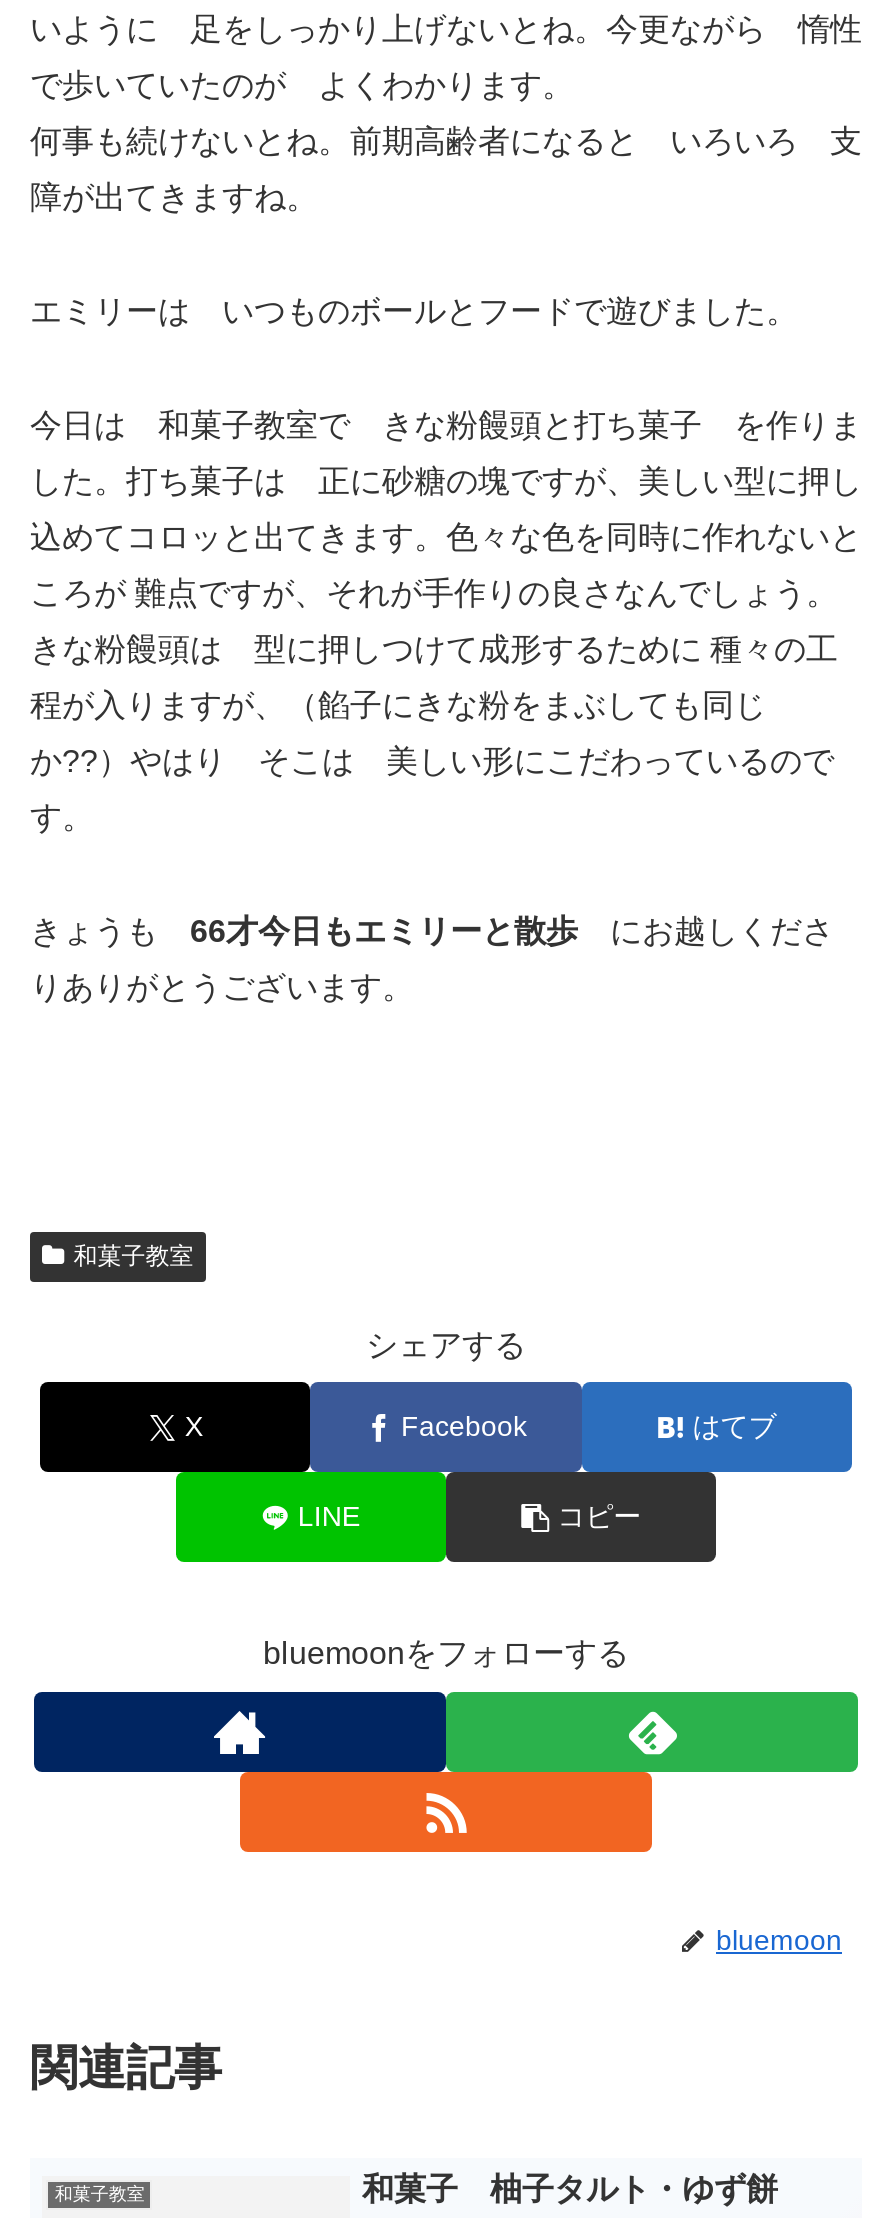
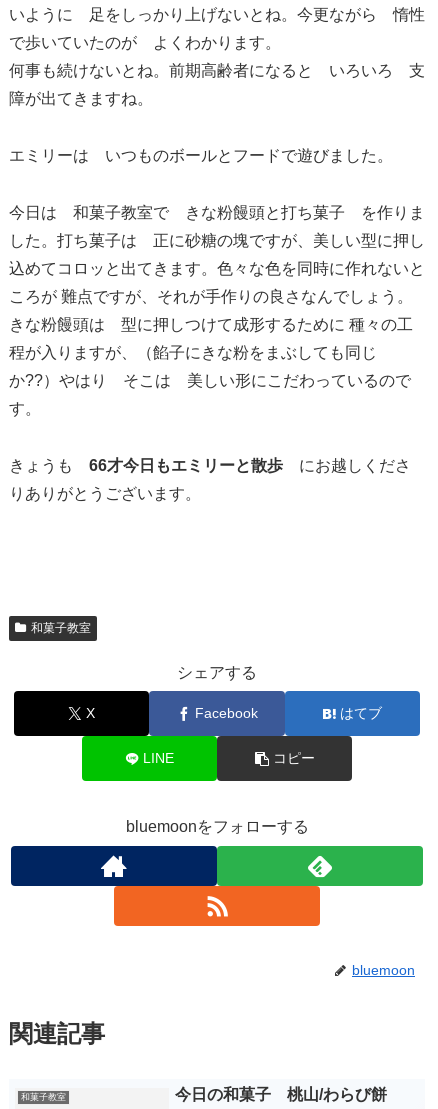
- 和菓子 柚子タルト・ゆず餅
+ 今日の和菓子 桃山/わらび餅
